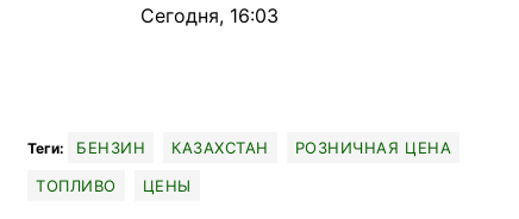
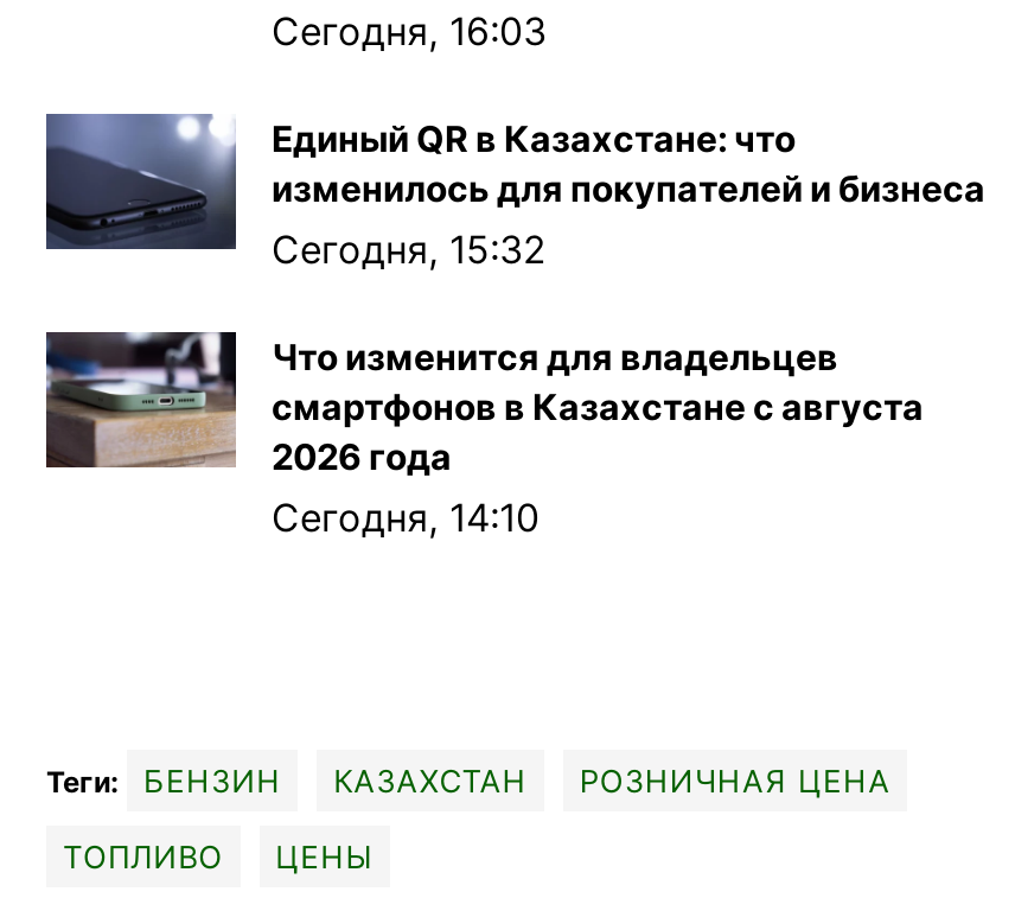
+ [image]
+ Единый QR в Казахстане: что
+ изменилось для покупателей и бизнеса
+ Сегодня, 15:32
+ Что изменится для владельцев
+ смартфонов в Казахстане с августа
+ 2026 года
+ Сегодня, 14:10

+ [image]
